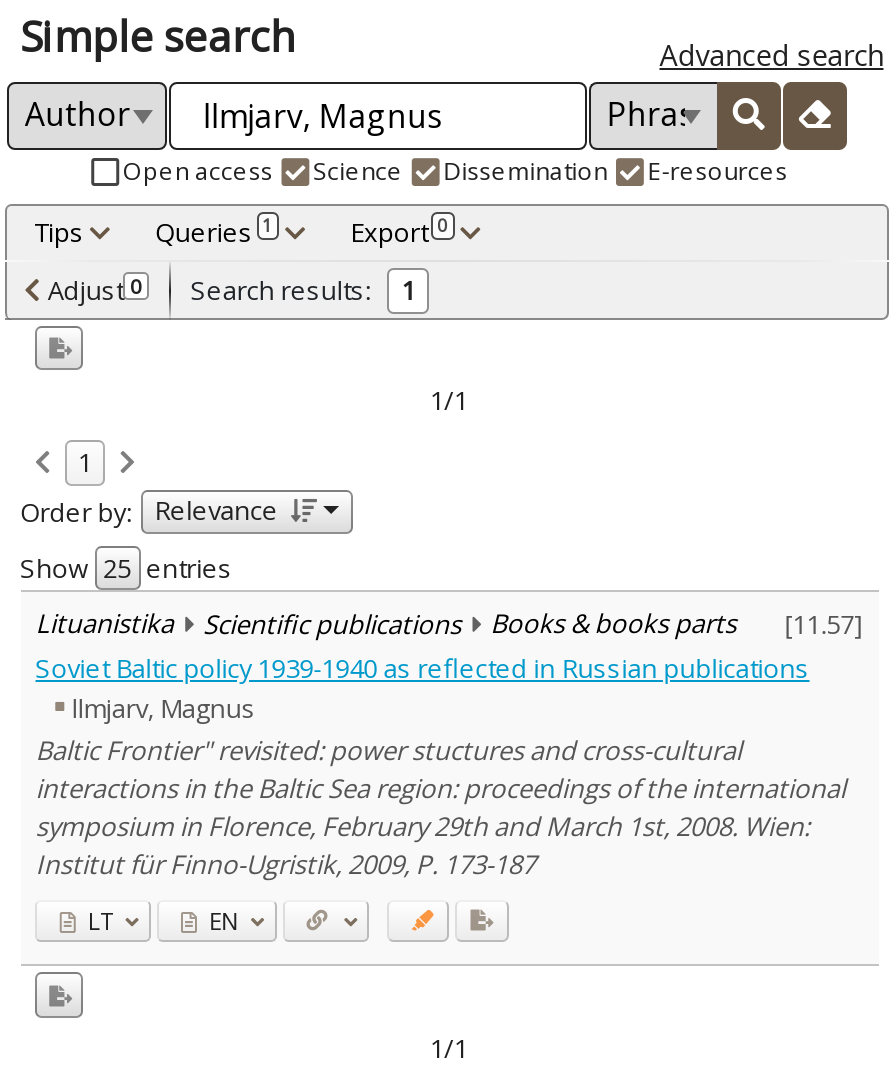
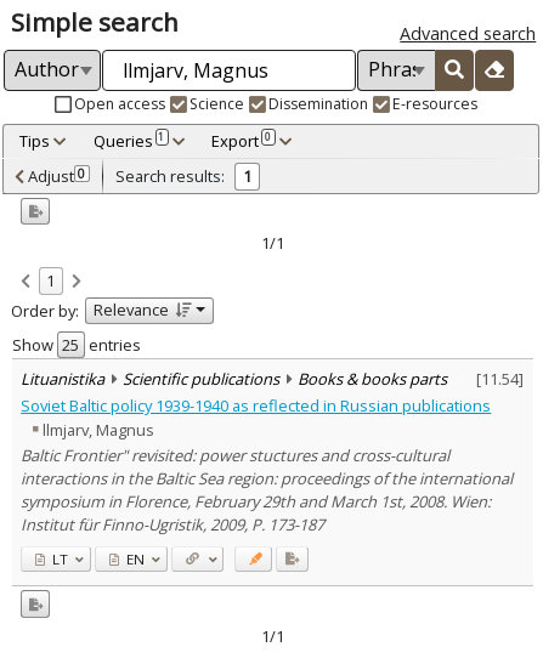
- [11.57]
+ [11.54]
